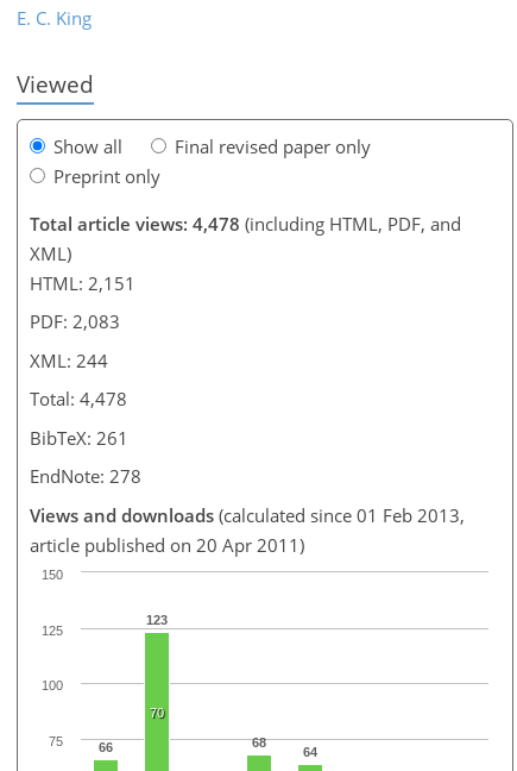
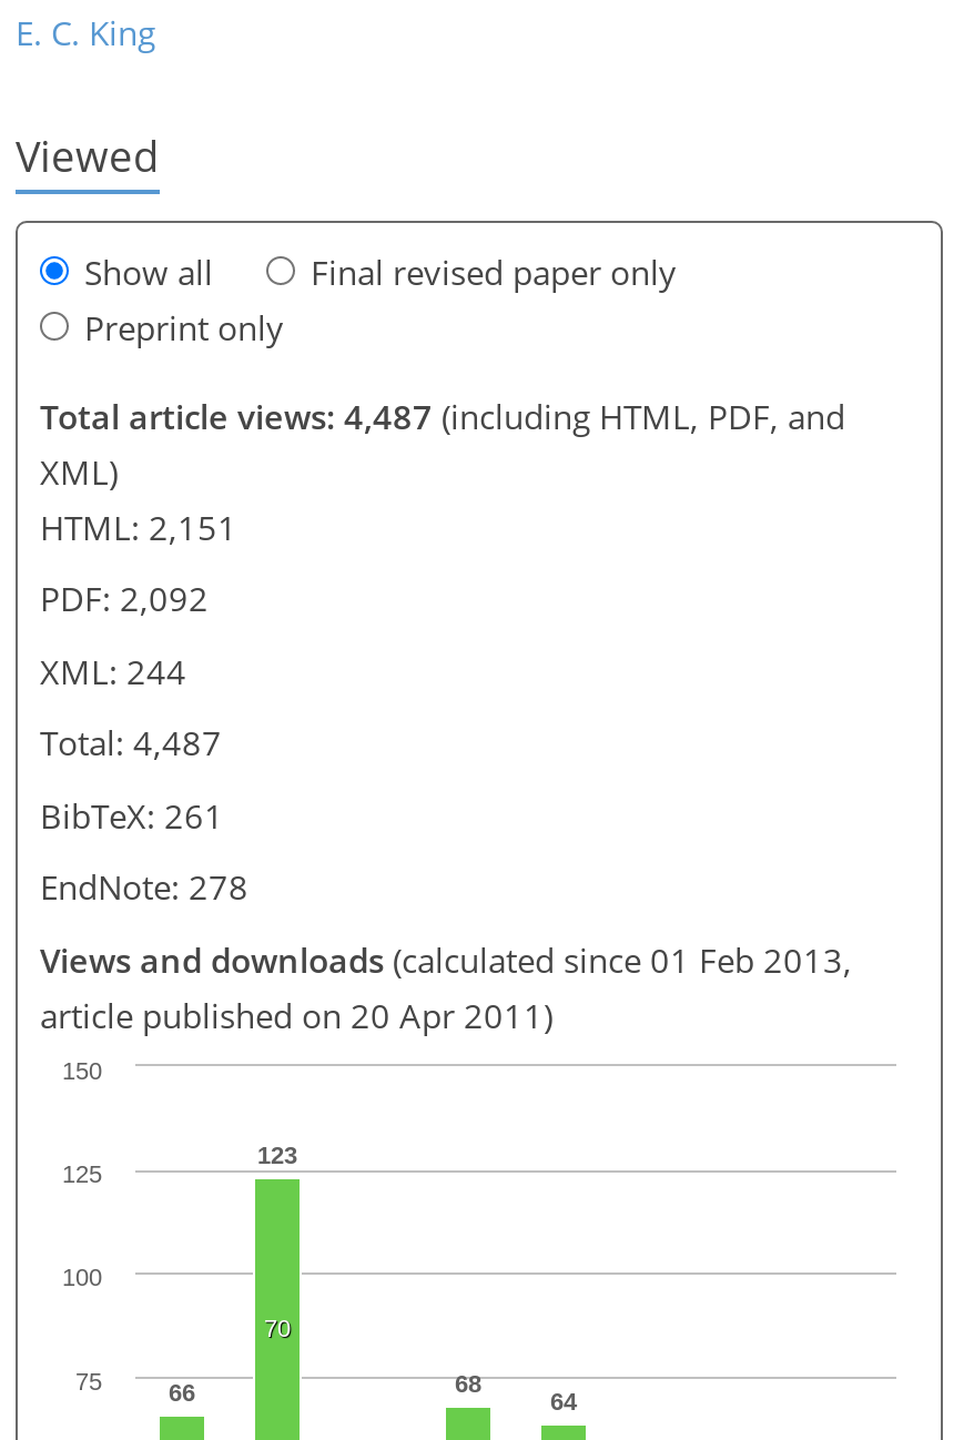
- Total article views: 4,478 (including HTML, PDF, and
+ Total article views: 4,487 (including HTML, PDF, and

- PDF: 2,083
+ PDF: 2,092

- Total: 4,478
+ Total: 4,487
